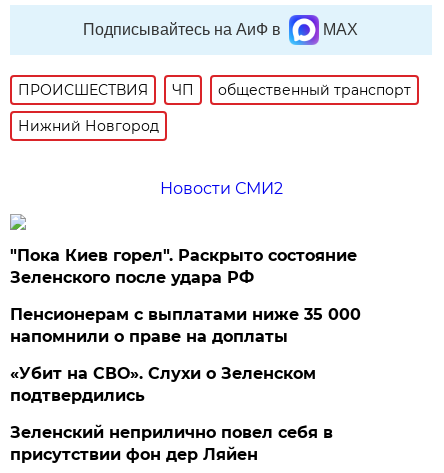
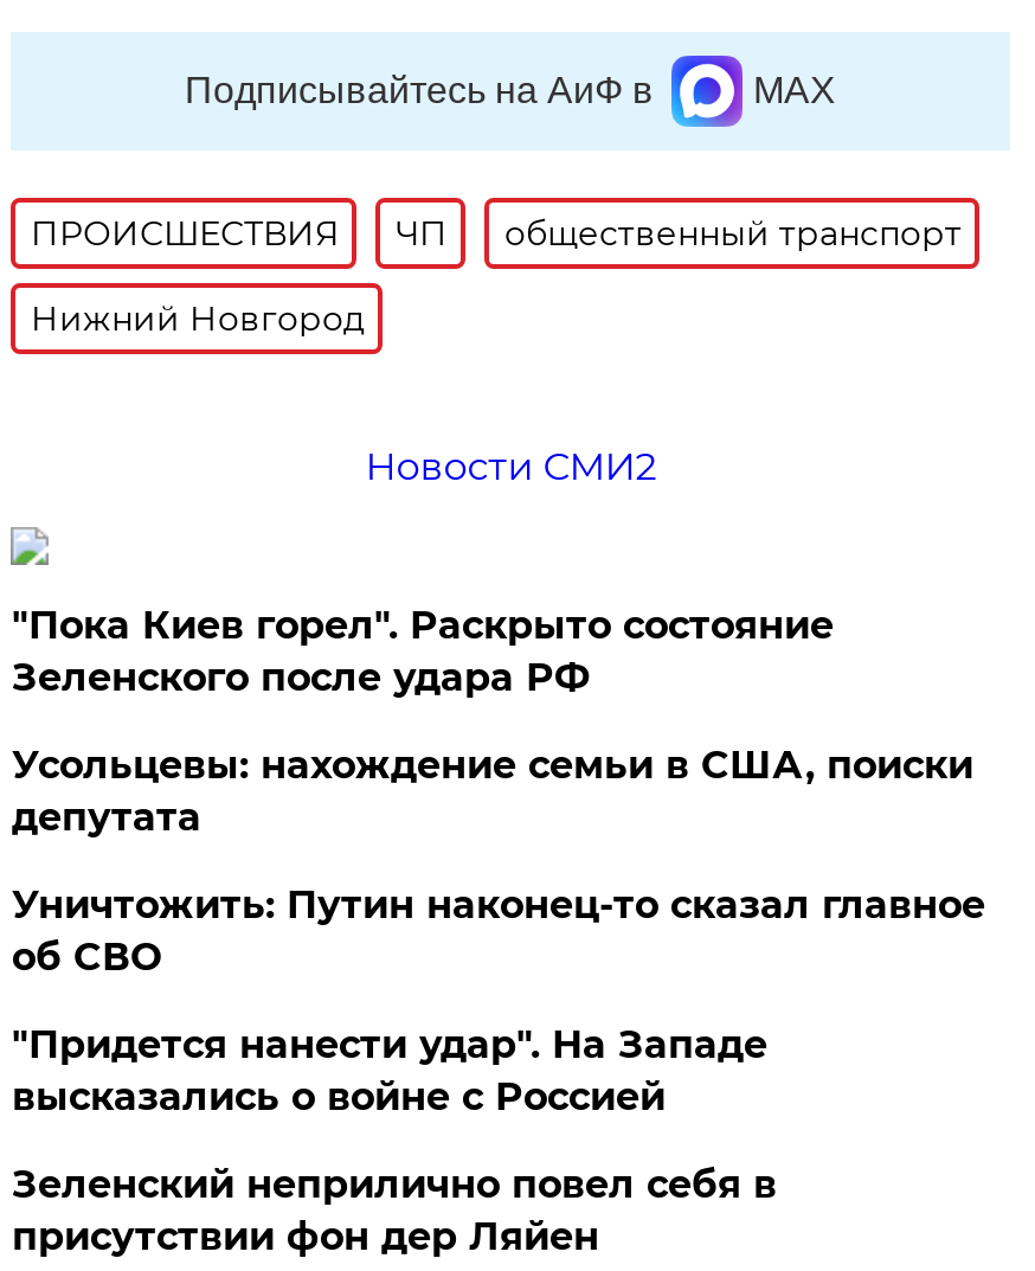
- Пенсионерам с выплатами ниже 35 000
- напомнили о праве на доплаты
- «Убит на СВО». Слухи о Зеленском
- подтвердились
+ Усольцевы: нахождение семьи в США, поиски
+ депутата
+ Уничтожить: Путин наконец-то сказал главное
+ об СВО
+ "Придется нанести удар". На Западе
+ высказались о войне с Россией
